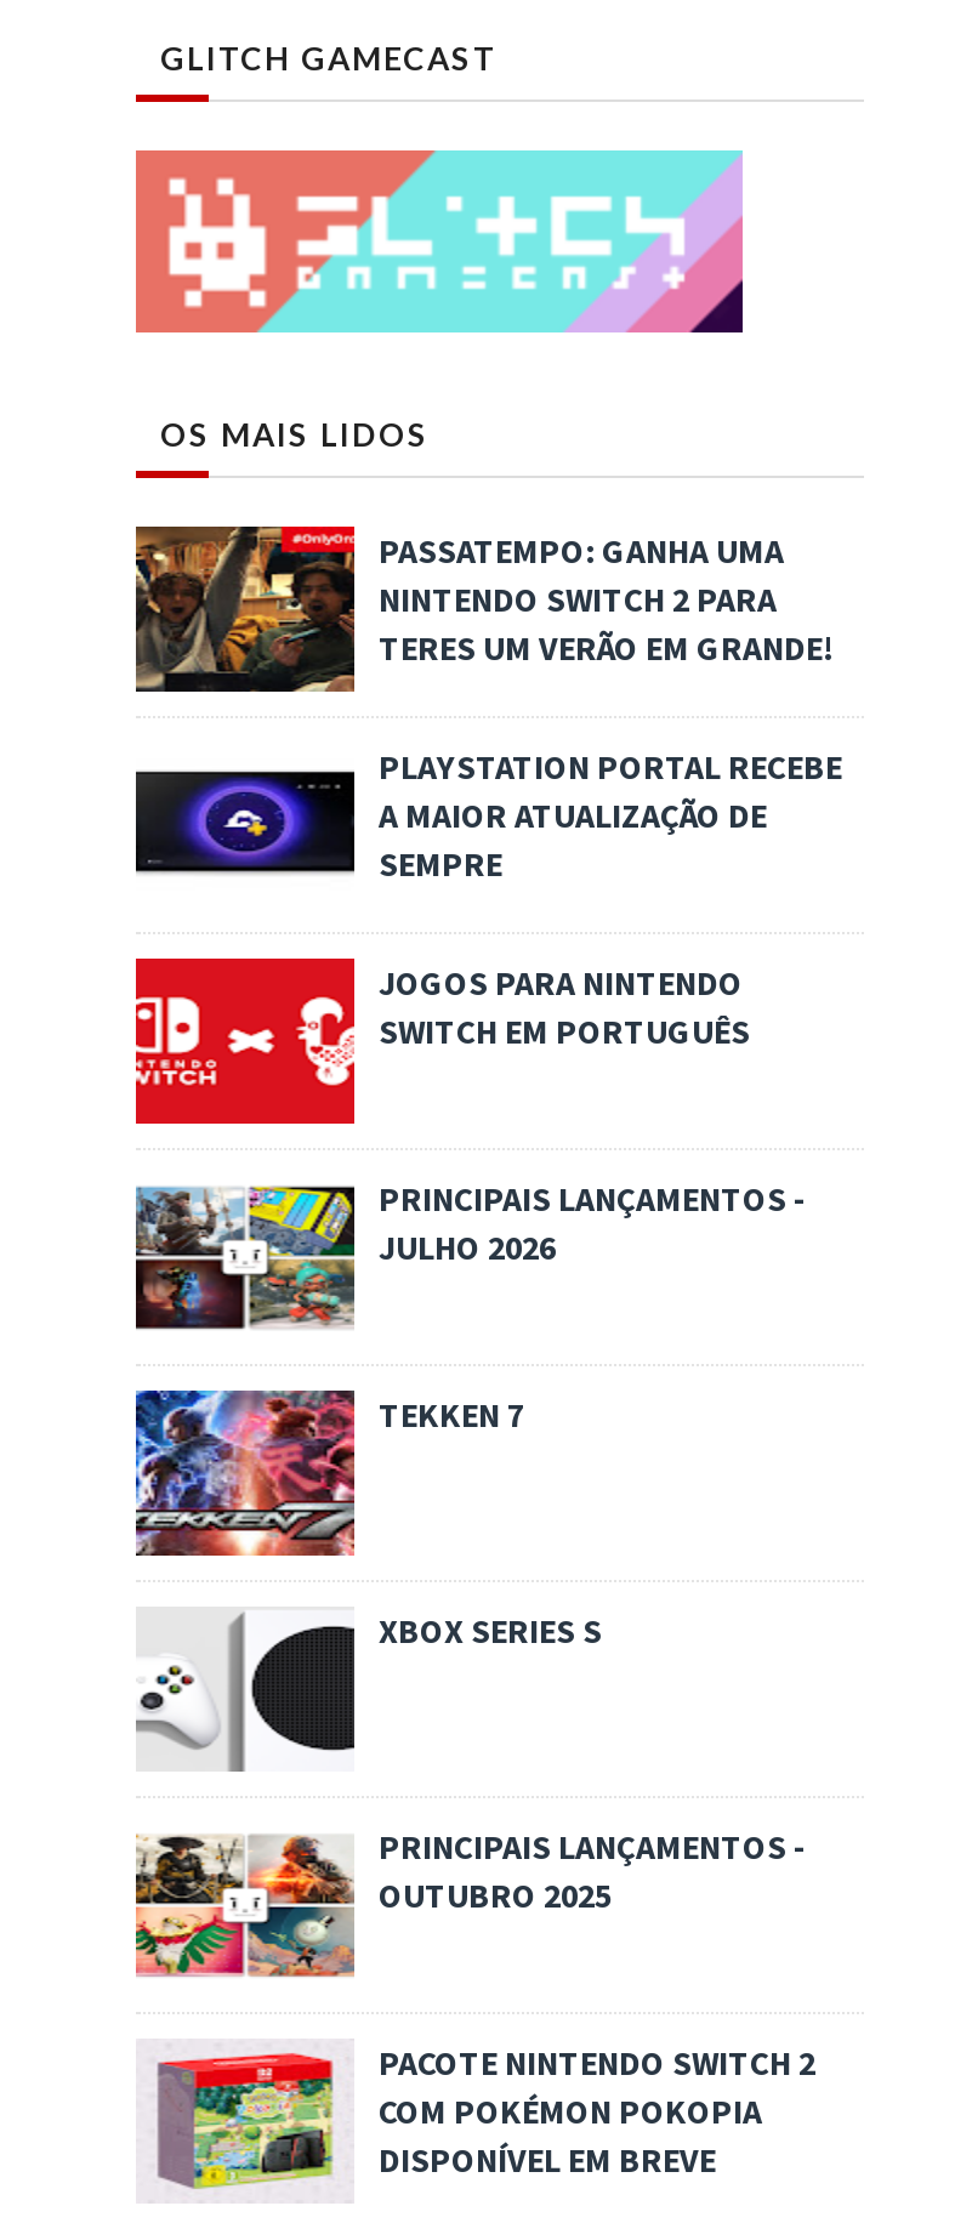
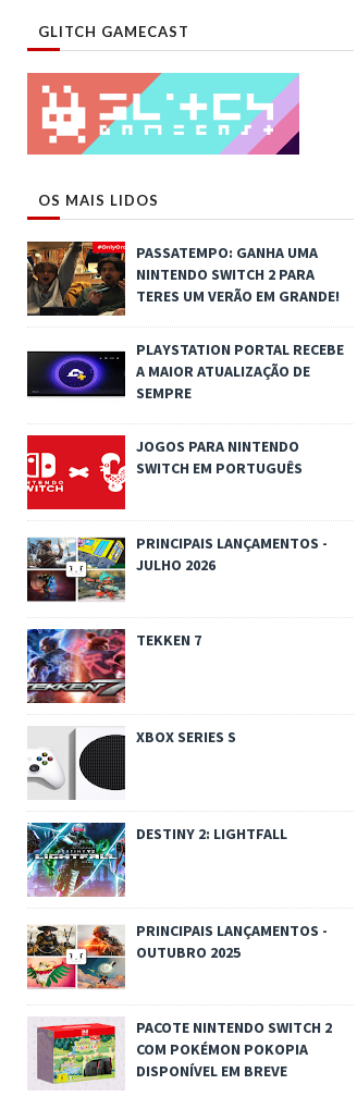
+ [image]
+ DESTINY 2: LIGHTFALL
